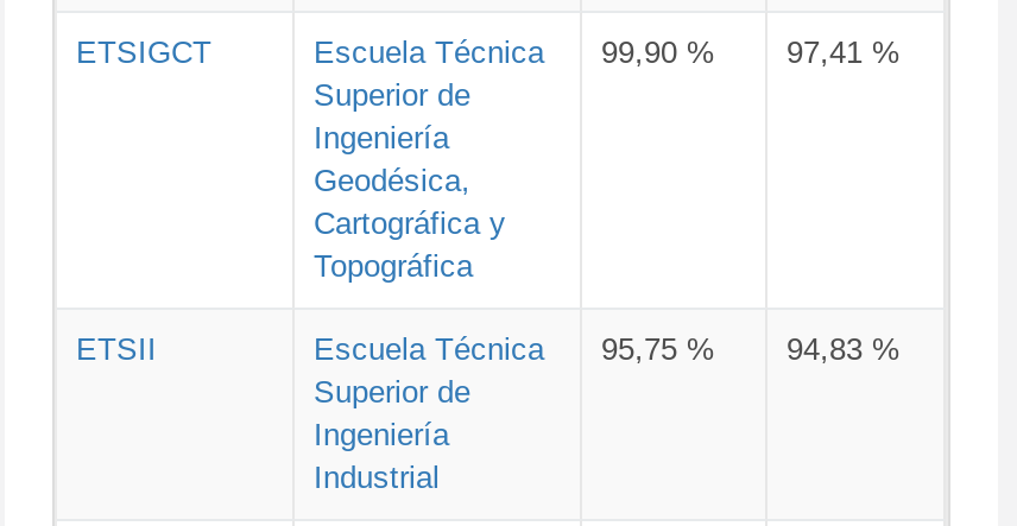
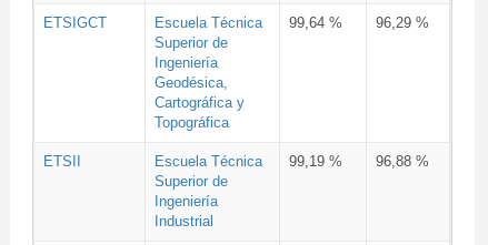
- 99,90 %
+ 99,64 %

- 97,41 %
+ 96,29 %

- 95,75 %
+ 99,19 %

- 94,83 %
+ 96,88 %
